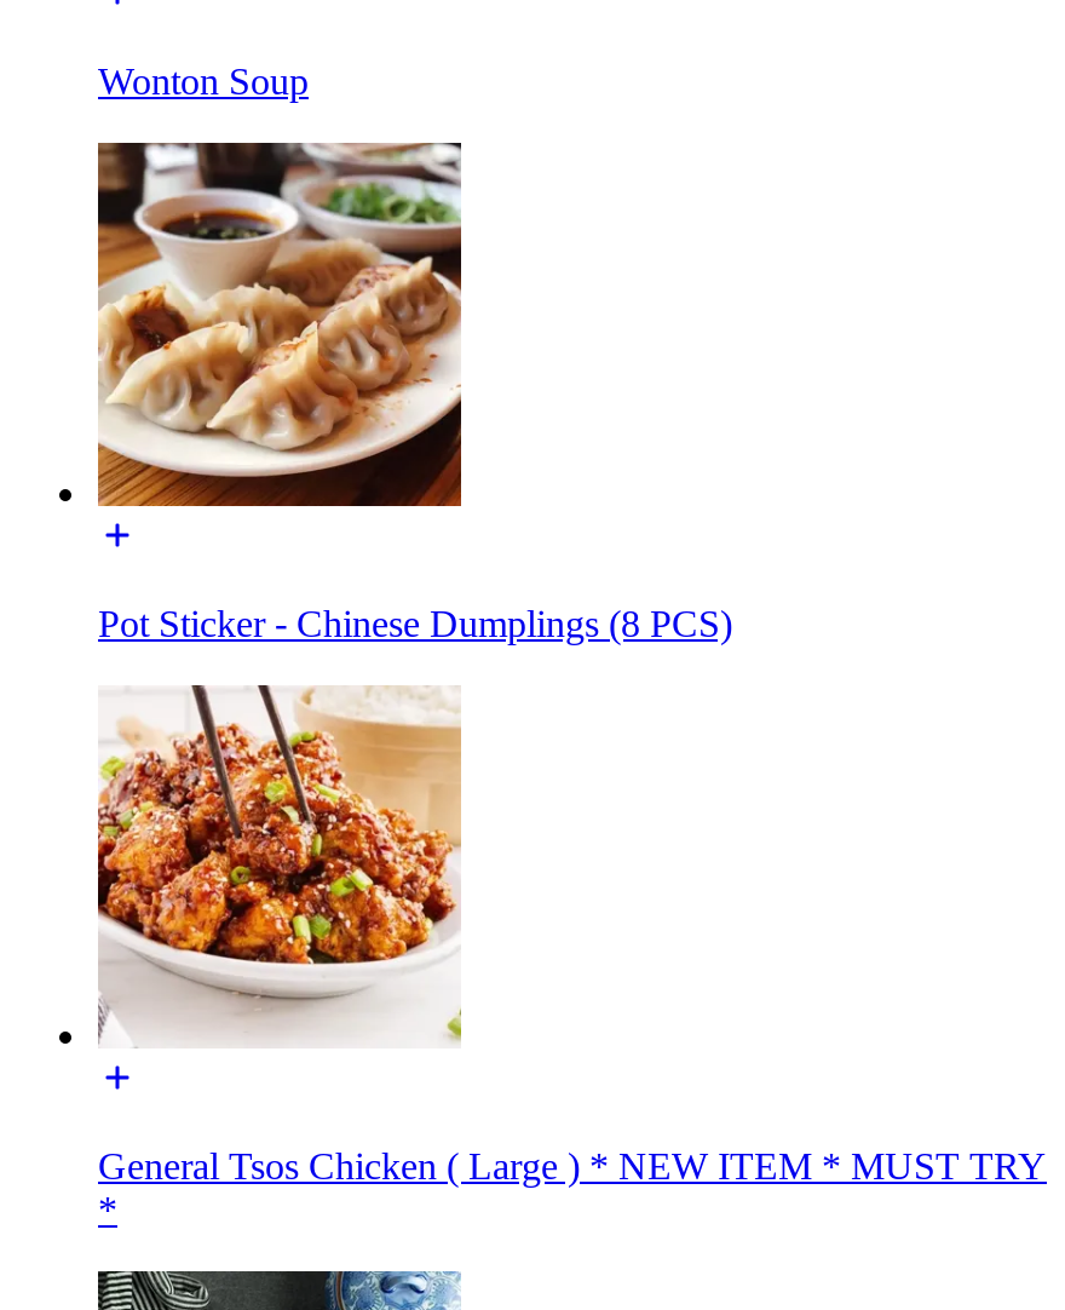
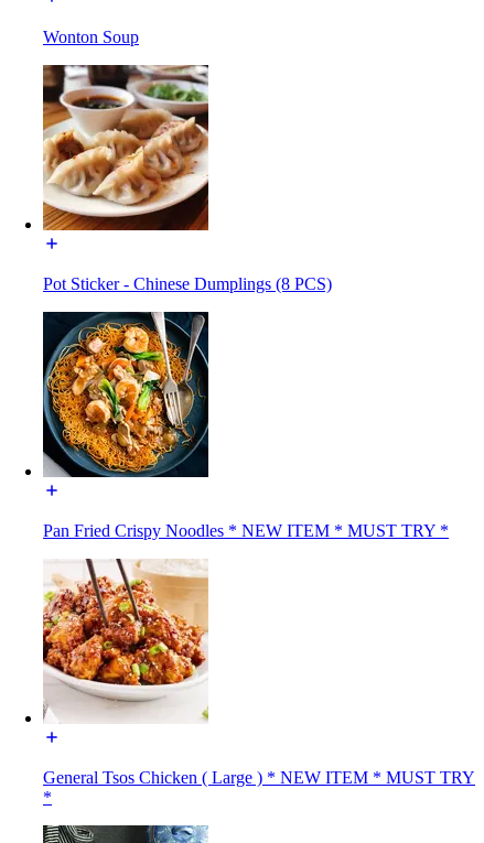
+ [image]
+ Pan Fried Crispy Noodles * NEW ITEM * MUST TRY *
